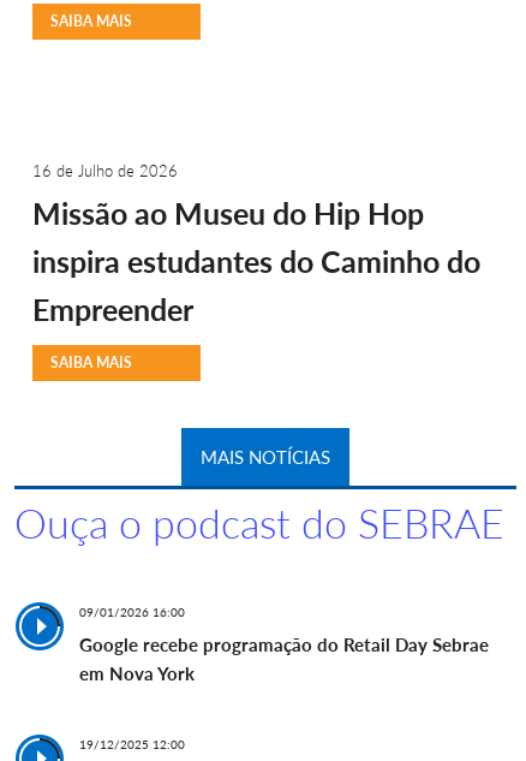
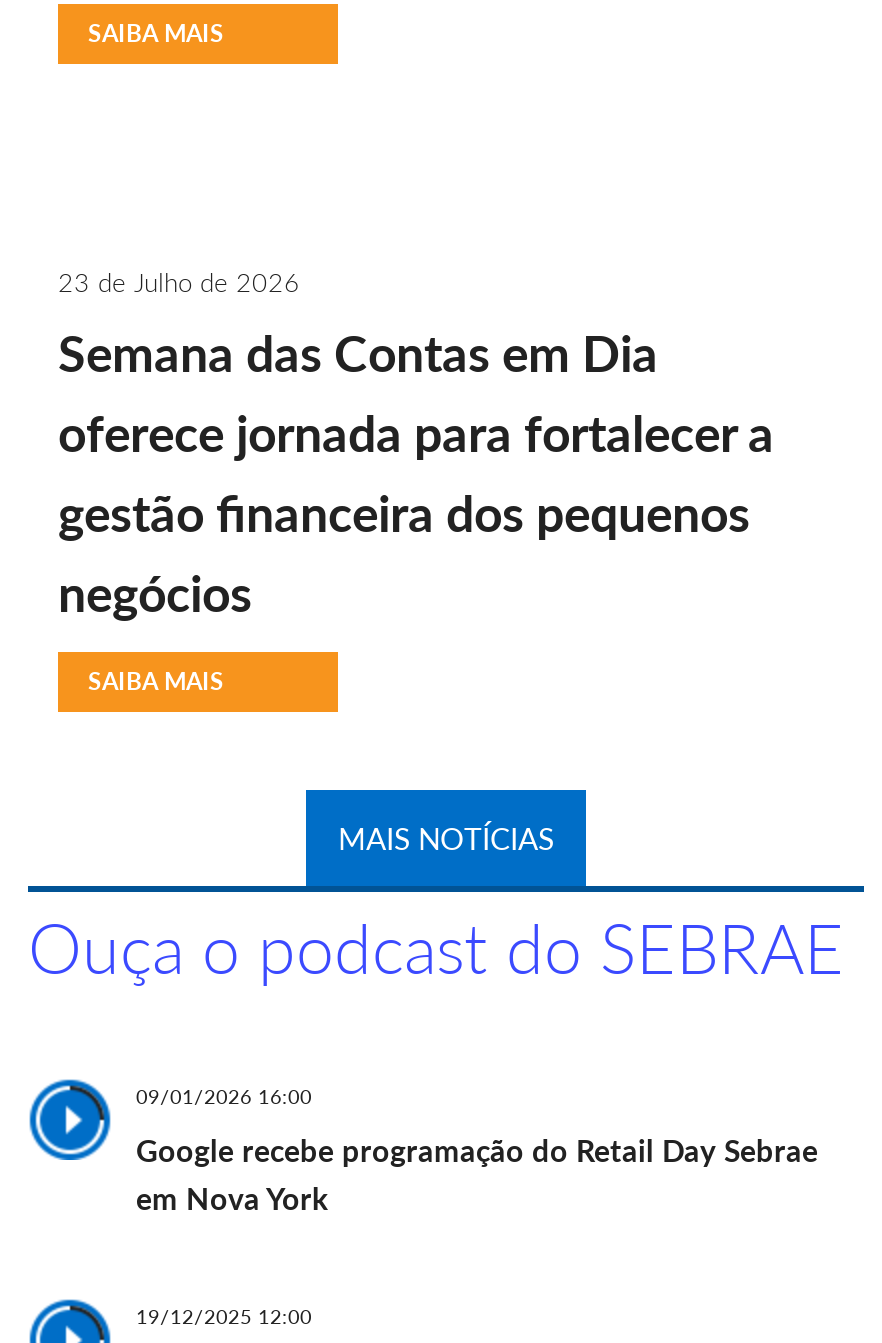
- 16 de Julho de 2026
- Missão ao Museu do Hip Hop
- inspira estudantes do Caminho do
- Empreender
+ 23 de Julho de 2026
+ Semana das Contas em Dia
+ oferece jornada para fortalecer a
+ gestão financeira dos pequenos
+ negócios
